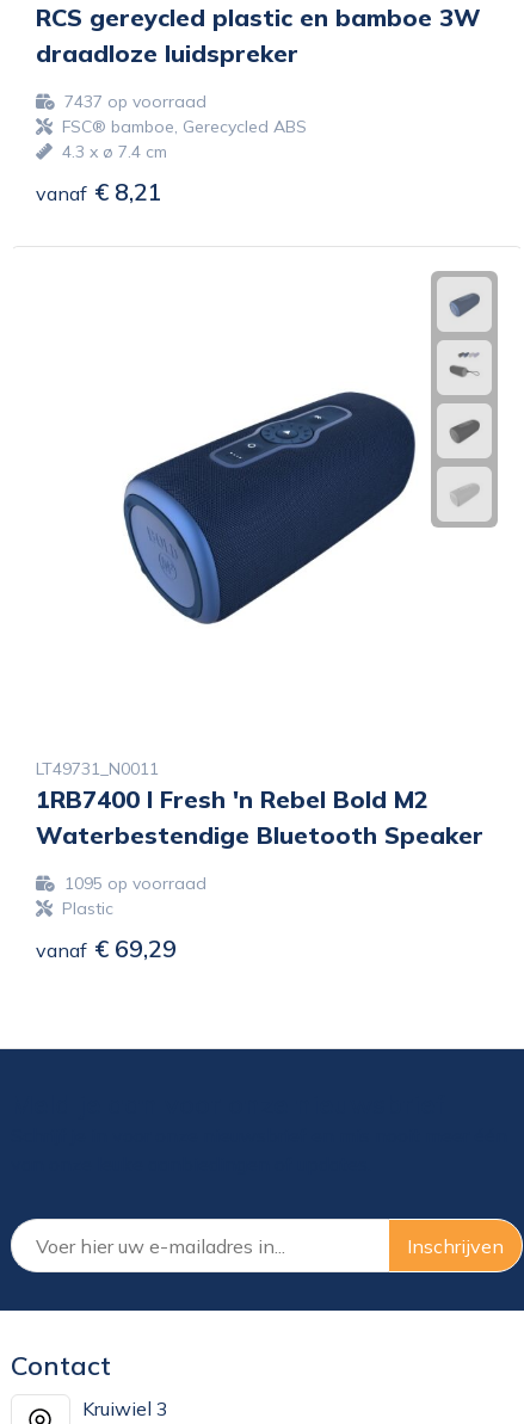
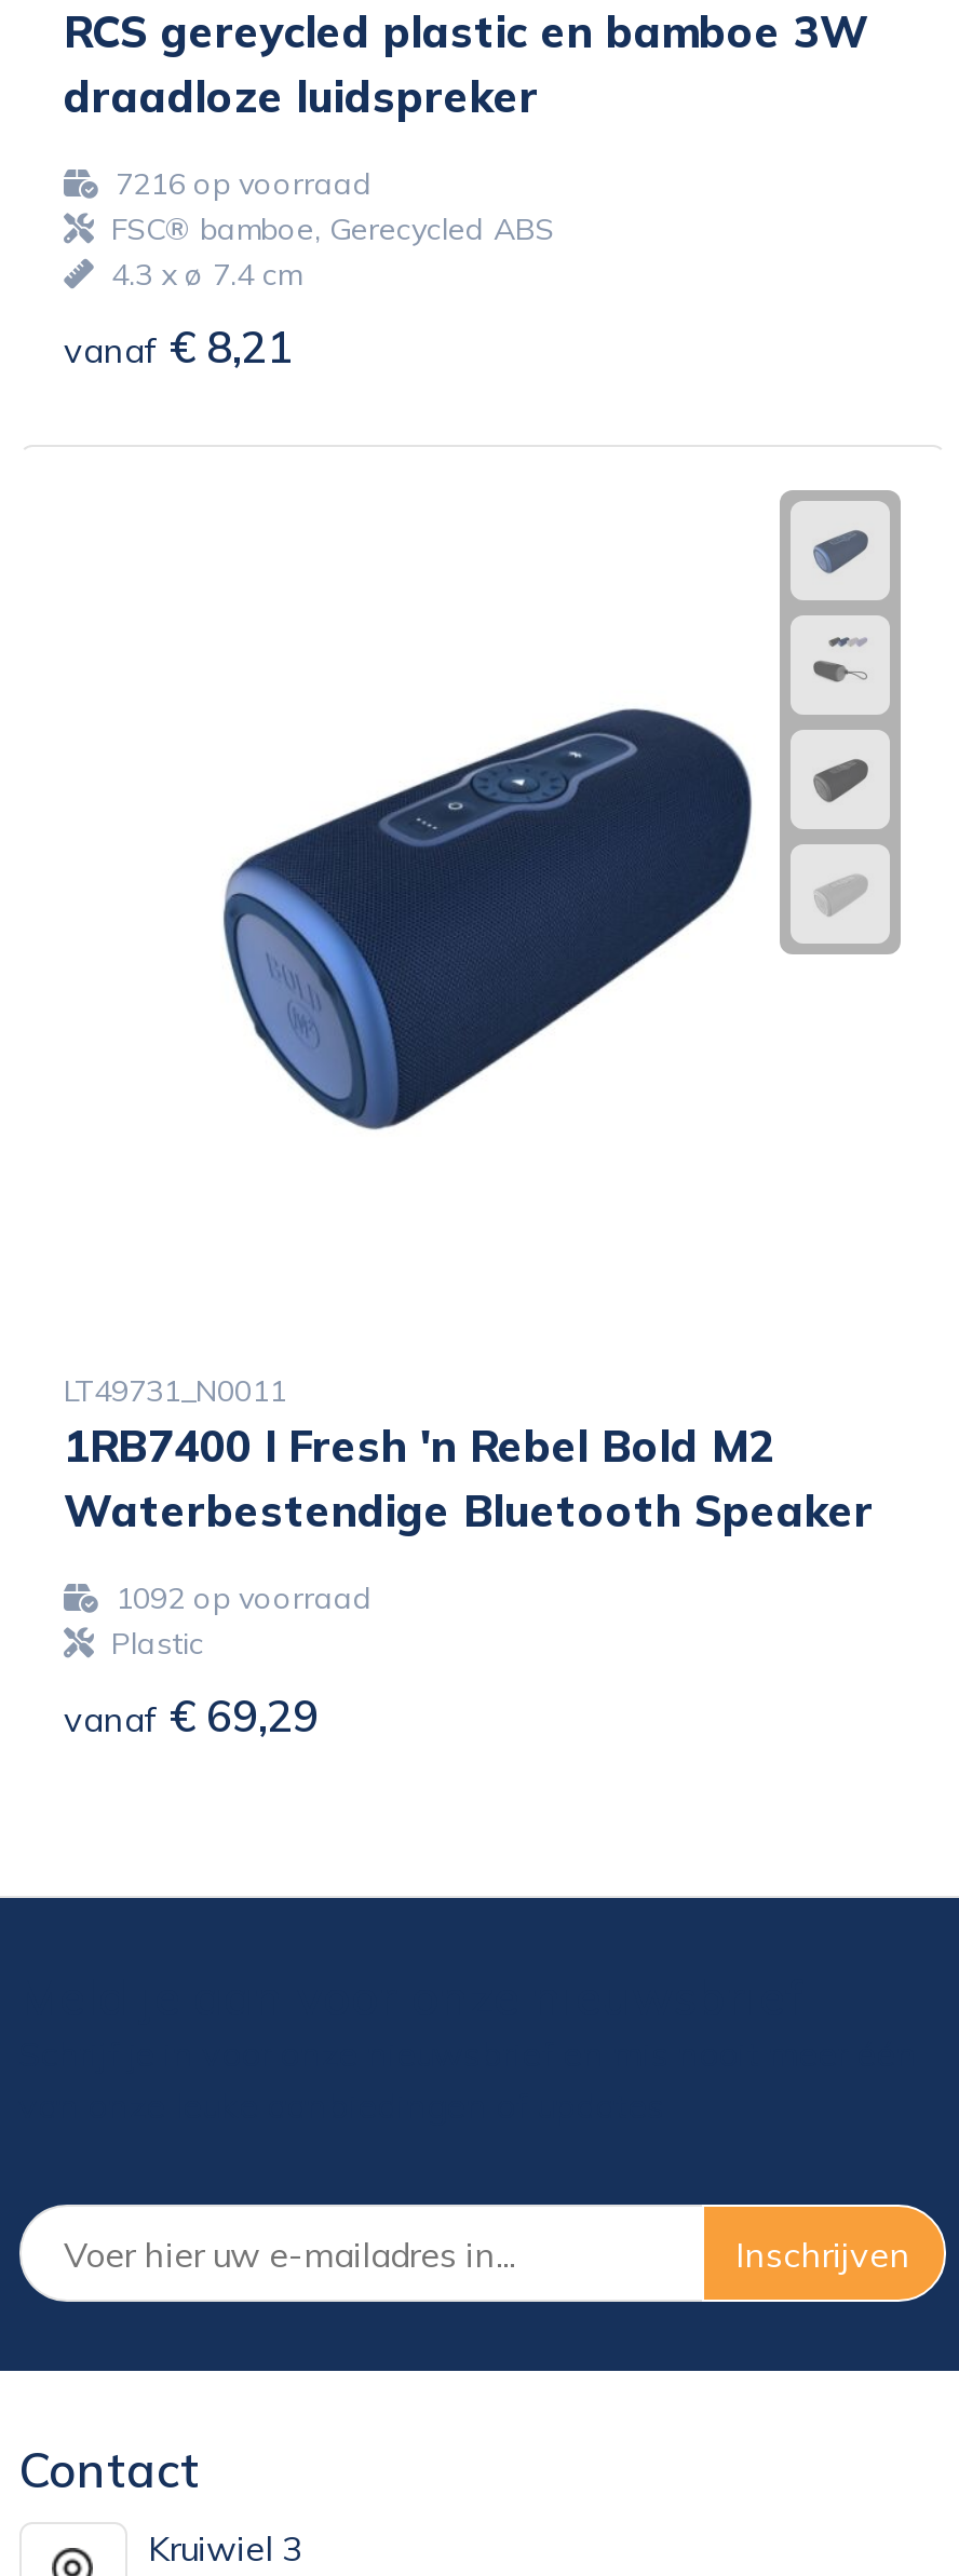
- 7437 op voorraad
+ 7216 op voorraad

- 1095 op voorraad
+ 1092 op voorraad
